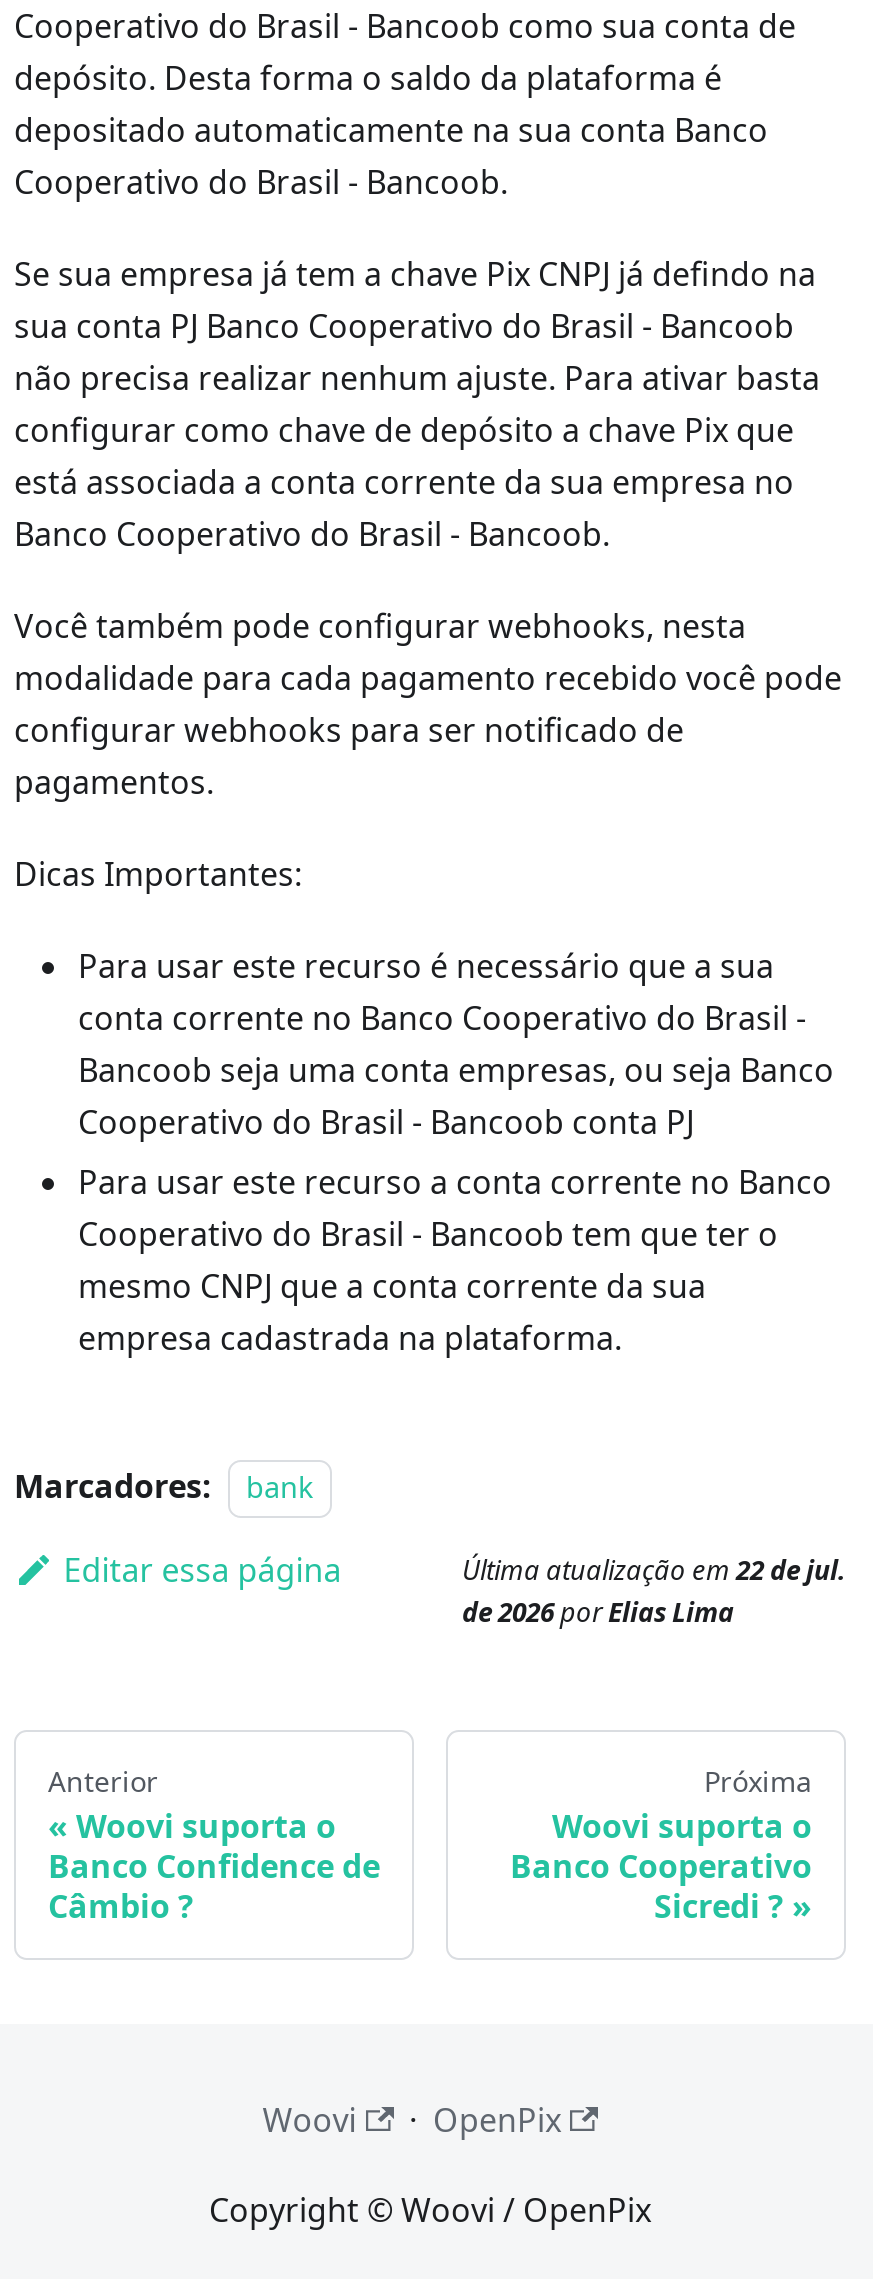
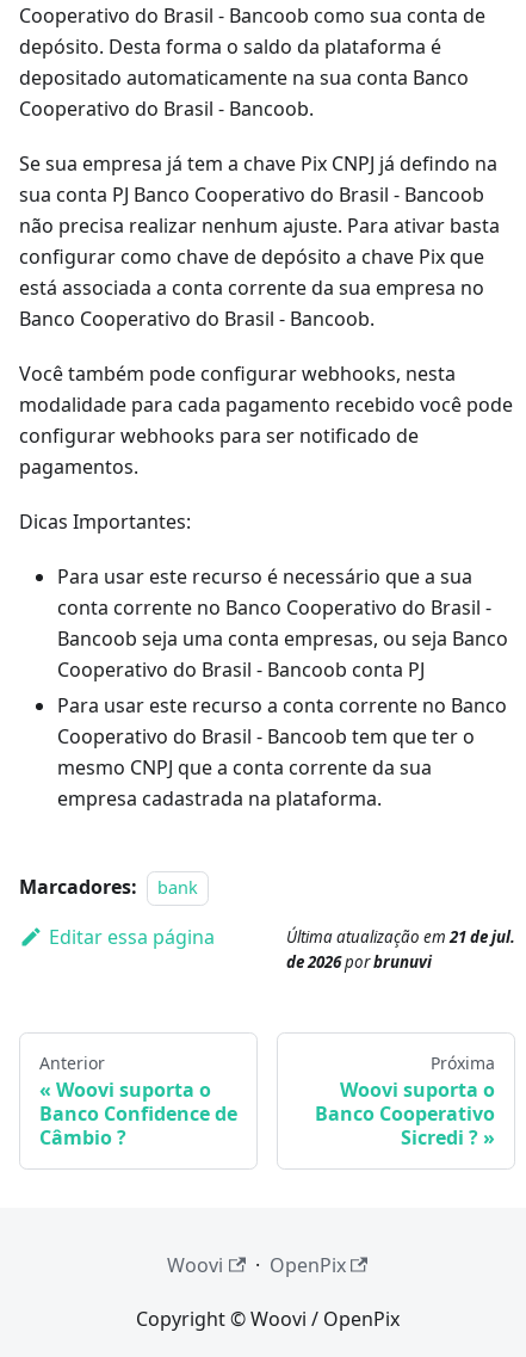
- Última atualização em 22 de jul.
- de 2026porElias Lima
+ Última atualização em 21 de jul.
+ de 2026porbrunuvi
